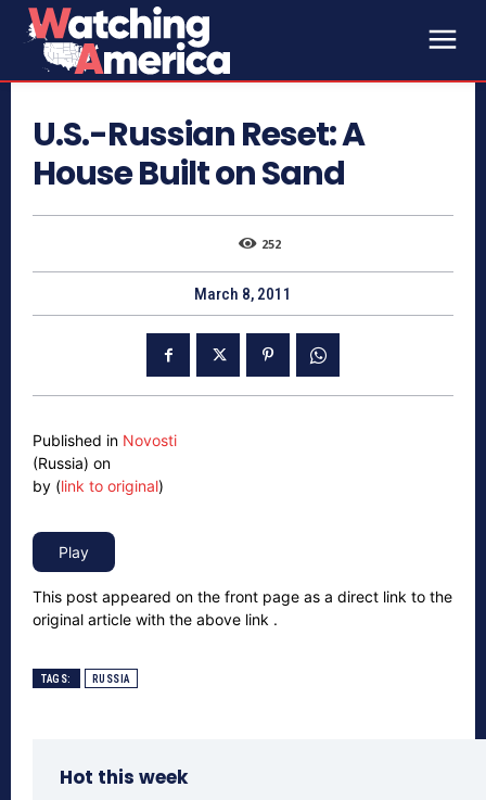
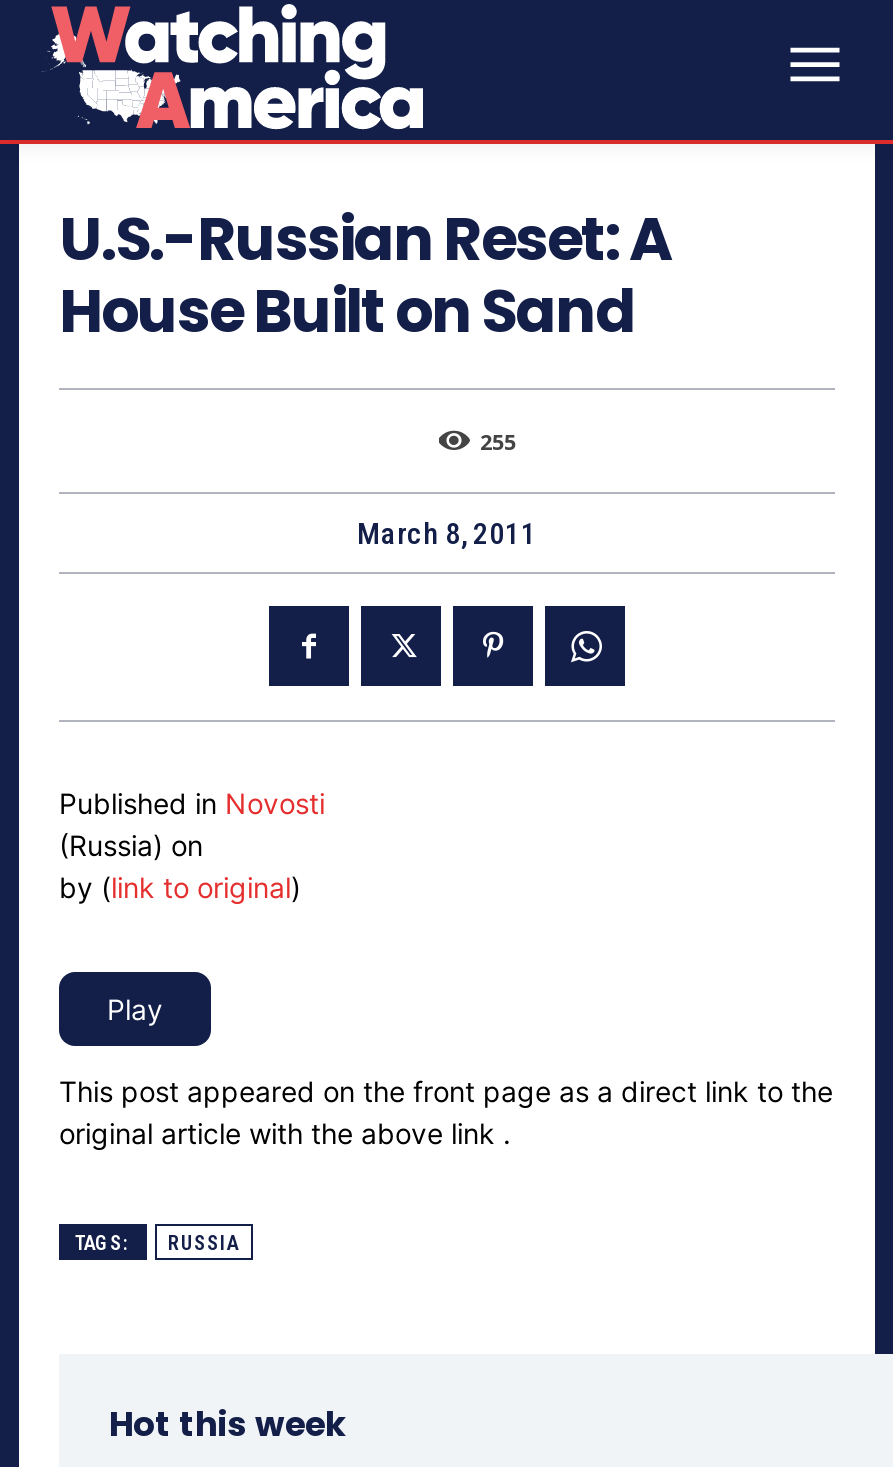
- 252
+ 255
